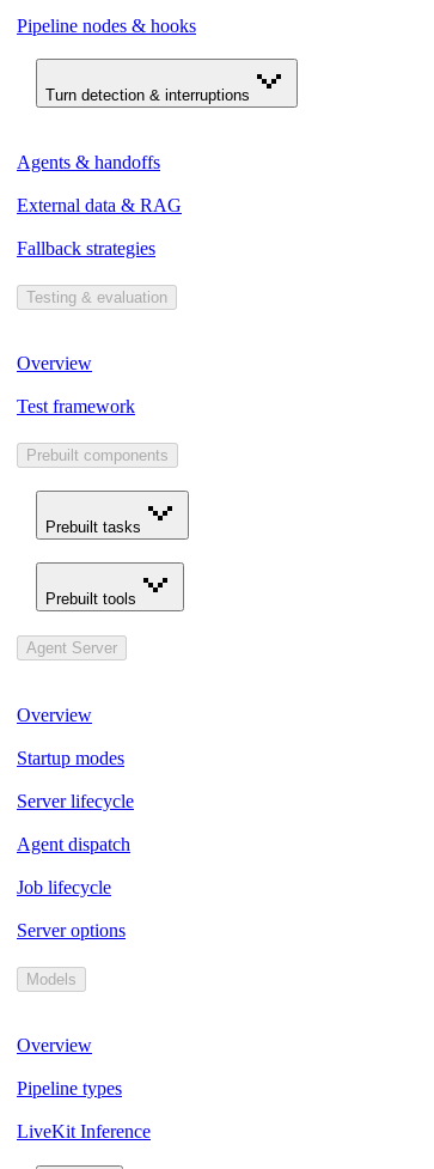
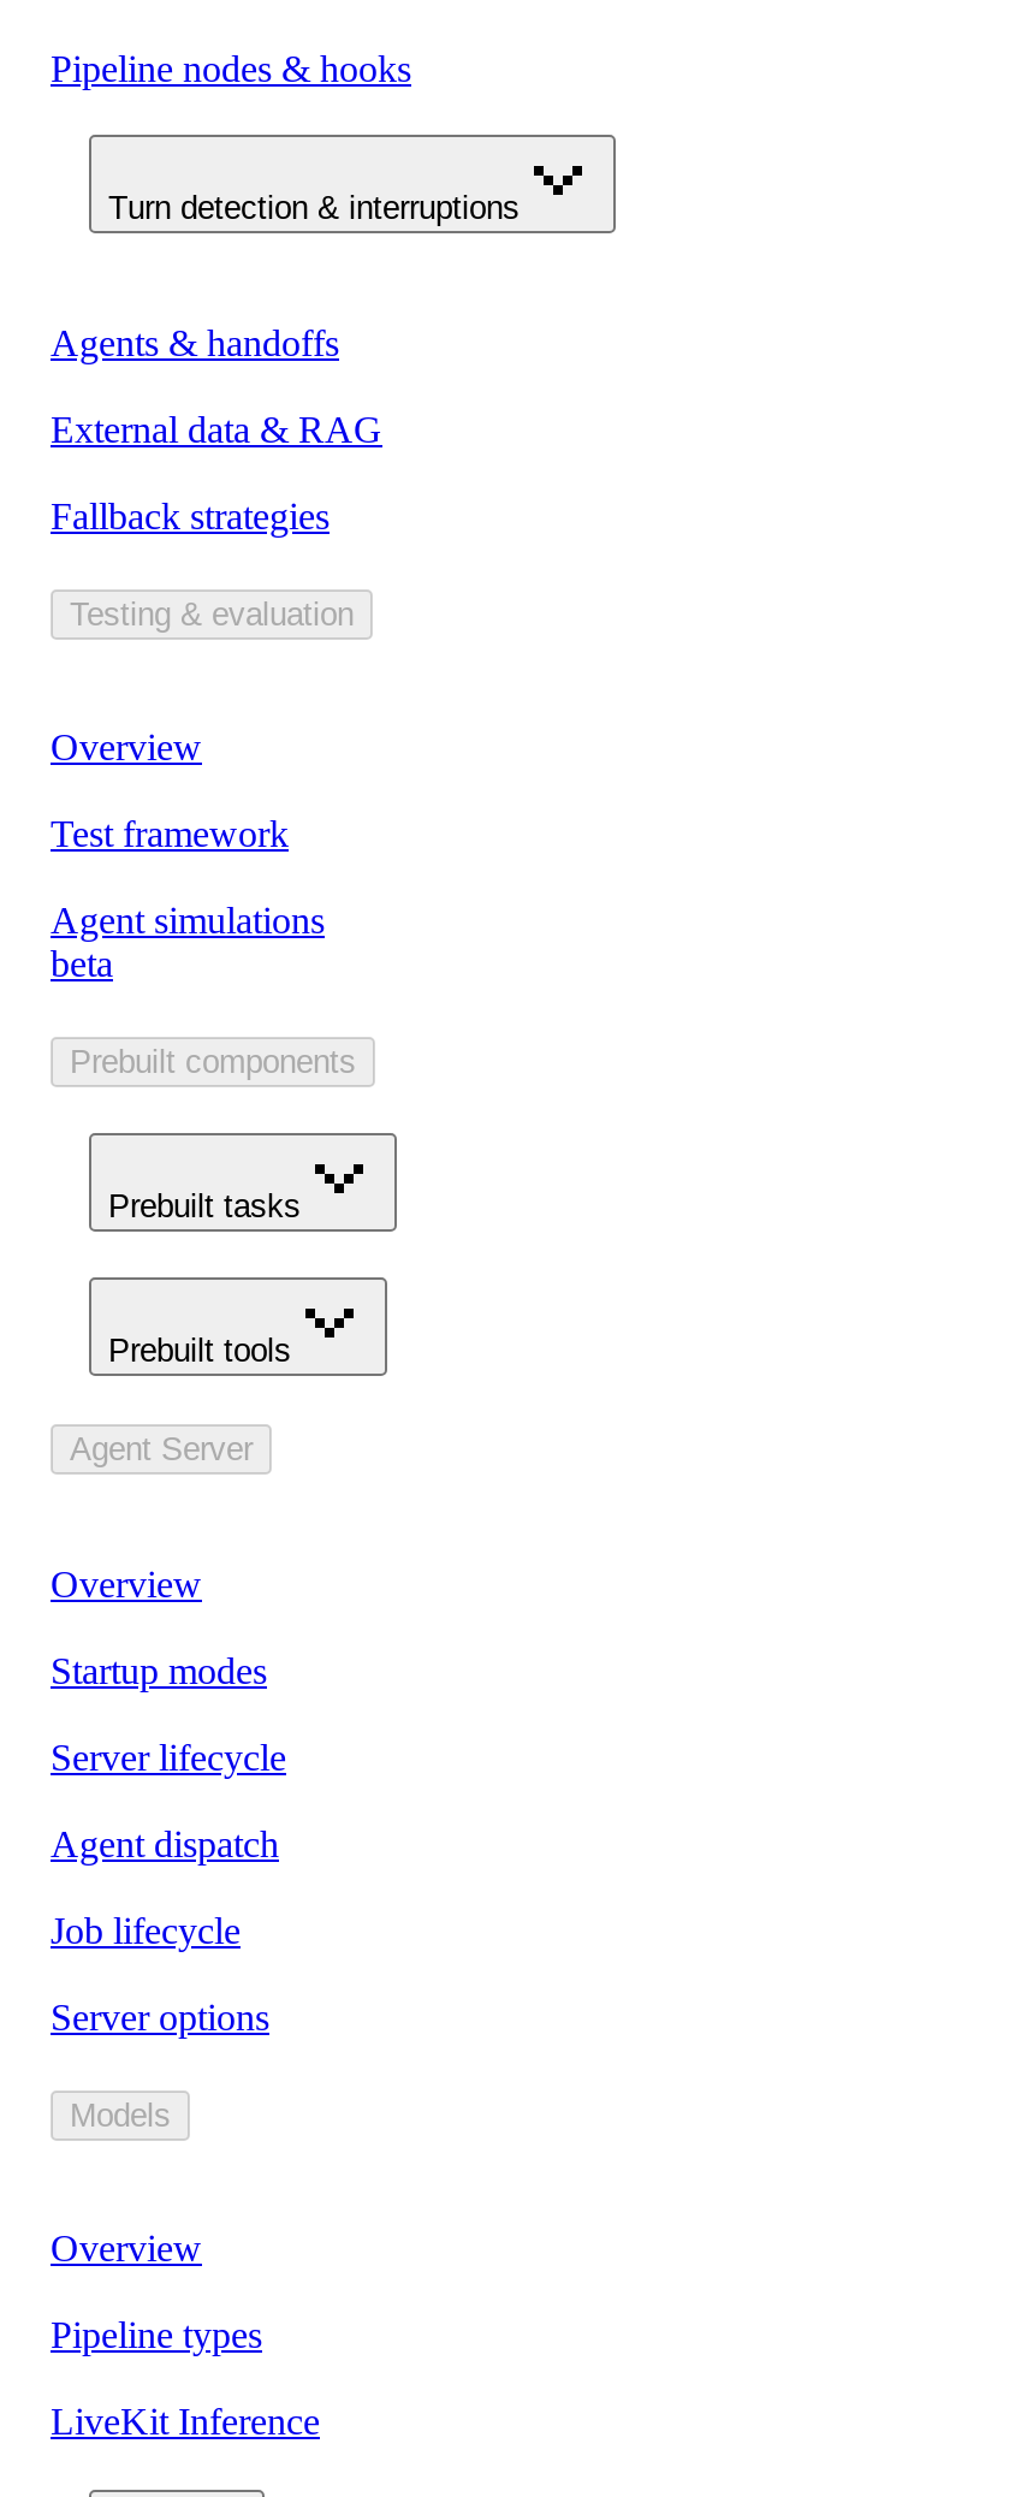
+ Agent simulations
+ beta
